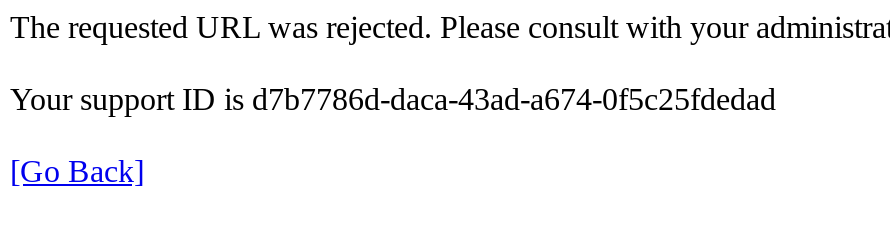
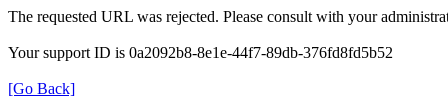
- Your support ID is d7b7786d-daca-43ad-a674-0f5c25fdedad
+ Your support ID is 0a2092b8-8e1e-44f7-89db-376fd8fd5b52
